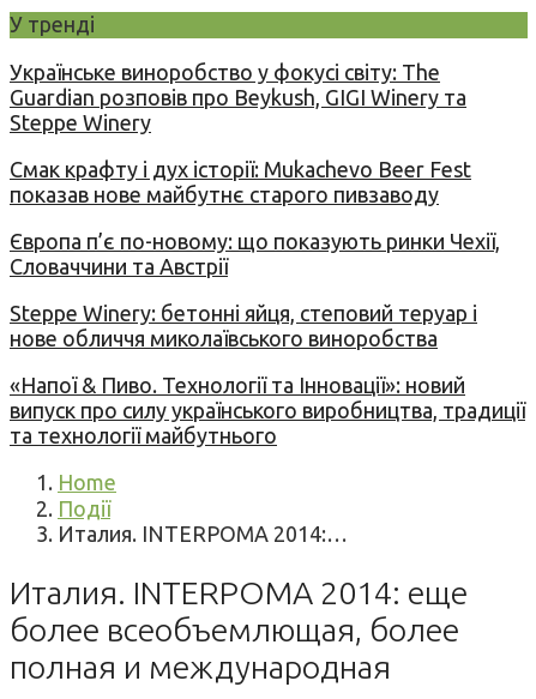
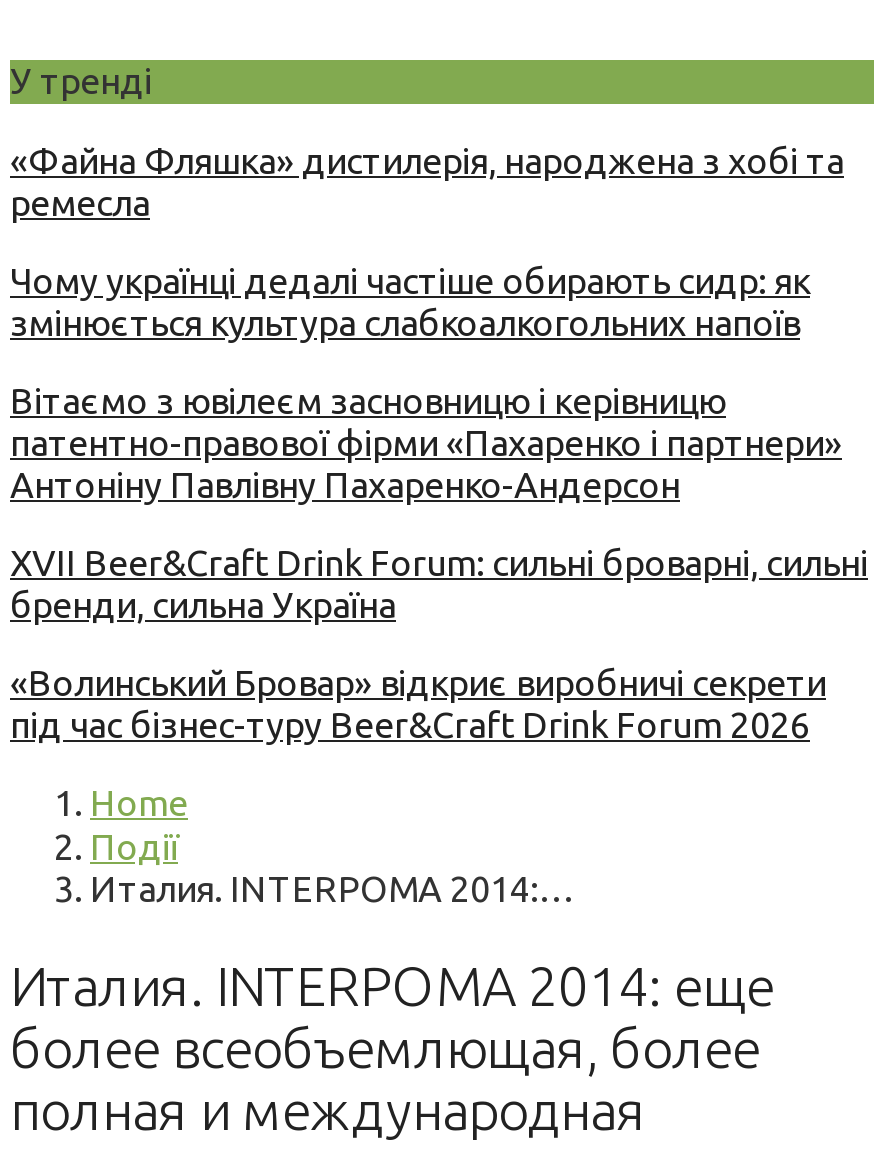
- Українське виноробство у фокусі світу: The
- Guardian розповів про Beykush, GIGI Winery та
- Steppe Winery
+ «Файна Фляшка» дистилерія, народжена з хобі та
+ ремесла

- Смак крафту і дух історії: Mukachevo Beer Fest
- показав нове майбутнє старого пивзаводу
+ Чому українці дедалі частіше обирають сидр: як
+ змінюється культура слабкоалкогольних напоїв

- Європа п’є по-новому: що показують ринки Чехії,
- Словаччини та Австрії
+ Вітаємо з ювілеєм засновницю і керівницю
+ патентно-правової фірми «Пахаренко і партнери»
+ Антоніну Павлівну Пахаренко-Андерсон

- Steppe Winery: бетонні яйця, степовий теруар і
- нове обличчя миколаївського виноробства
+ XVII Beer&Craft Drink Forum: сильні броварні, сильні
+ бренди, сильна Україна

- «Напої & Пиво. Технології та Інновації»: новий
- випуск про силу українського виробництва, традиції
- та технології майбутнього
+ «Волинський Бровар» відкриє виробничі секрети
+ під час бізнес-туру Beer&Craft Drink Forum 2026
